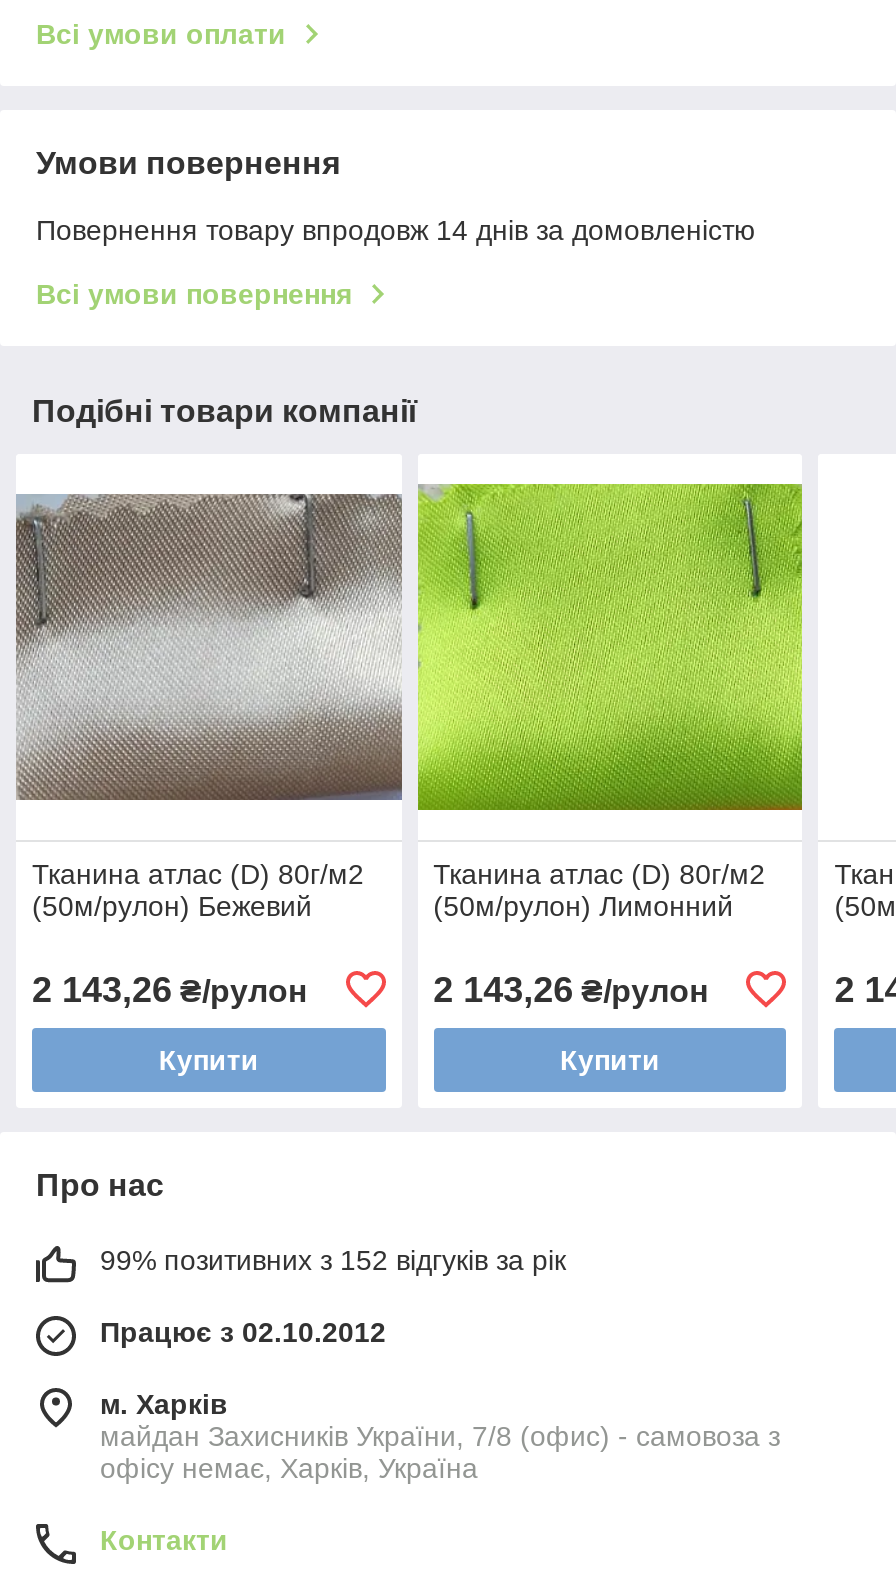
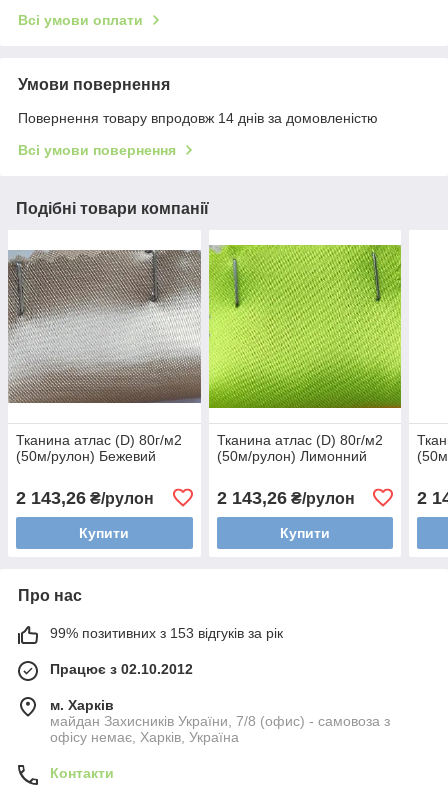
- 99% позитивних з 152 відгуків за рік
+ 99% позитивних з 153 відгуків за рік
